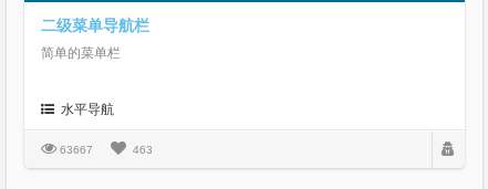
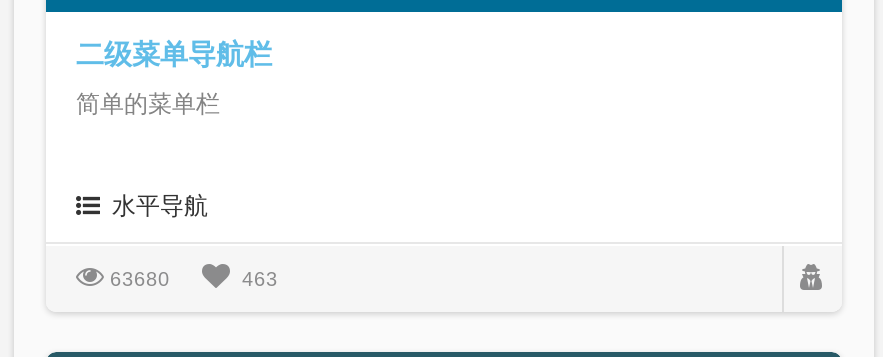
- 63667
+ 63680
